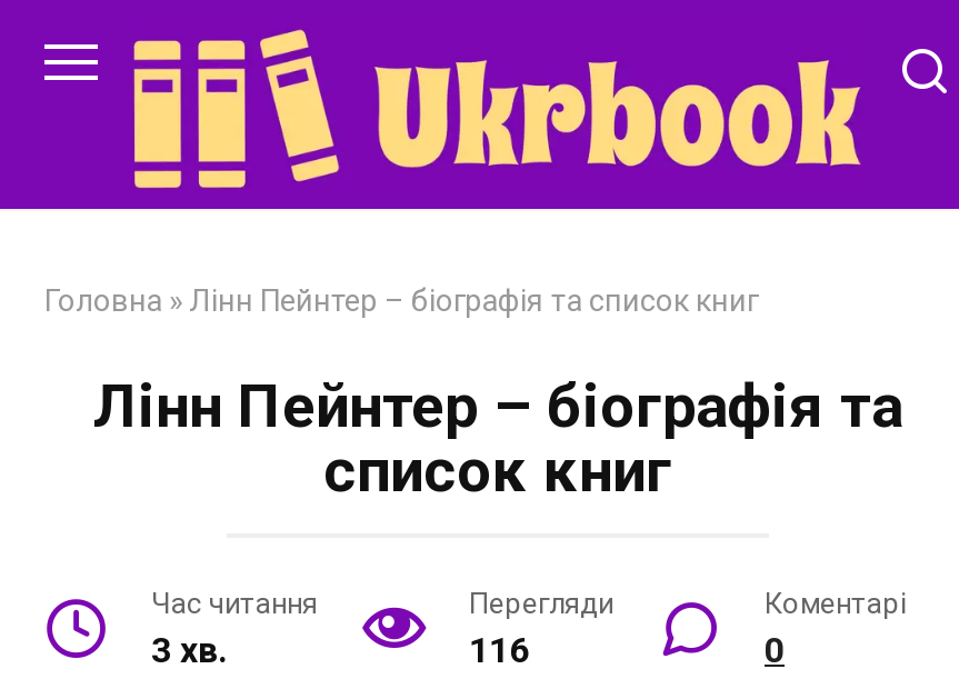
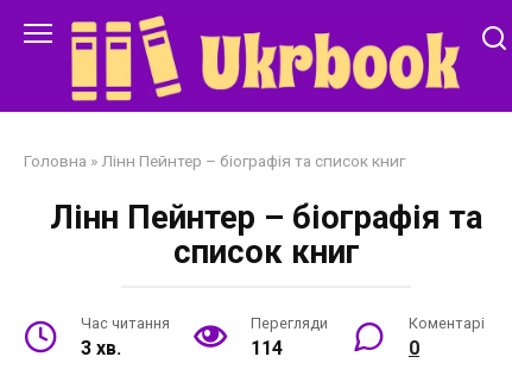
- 116
+ 114
